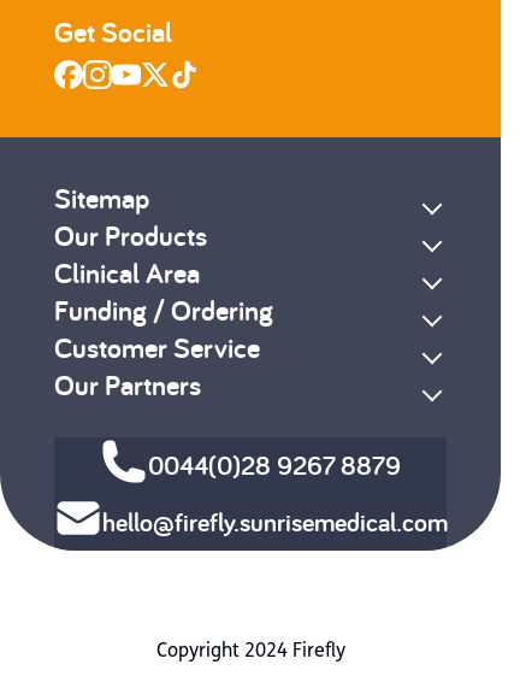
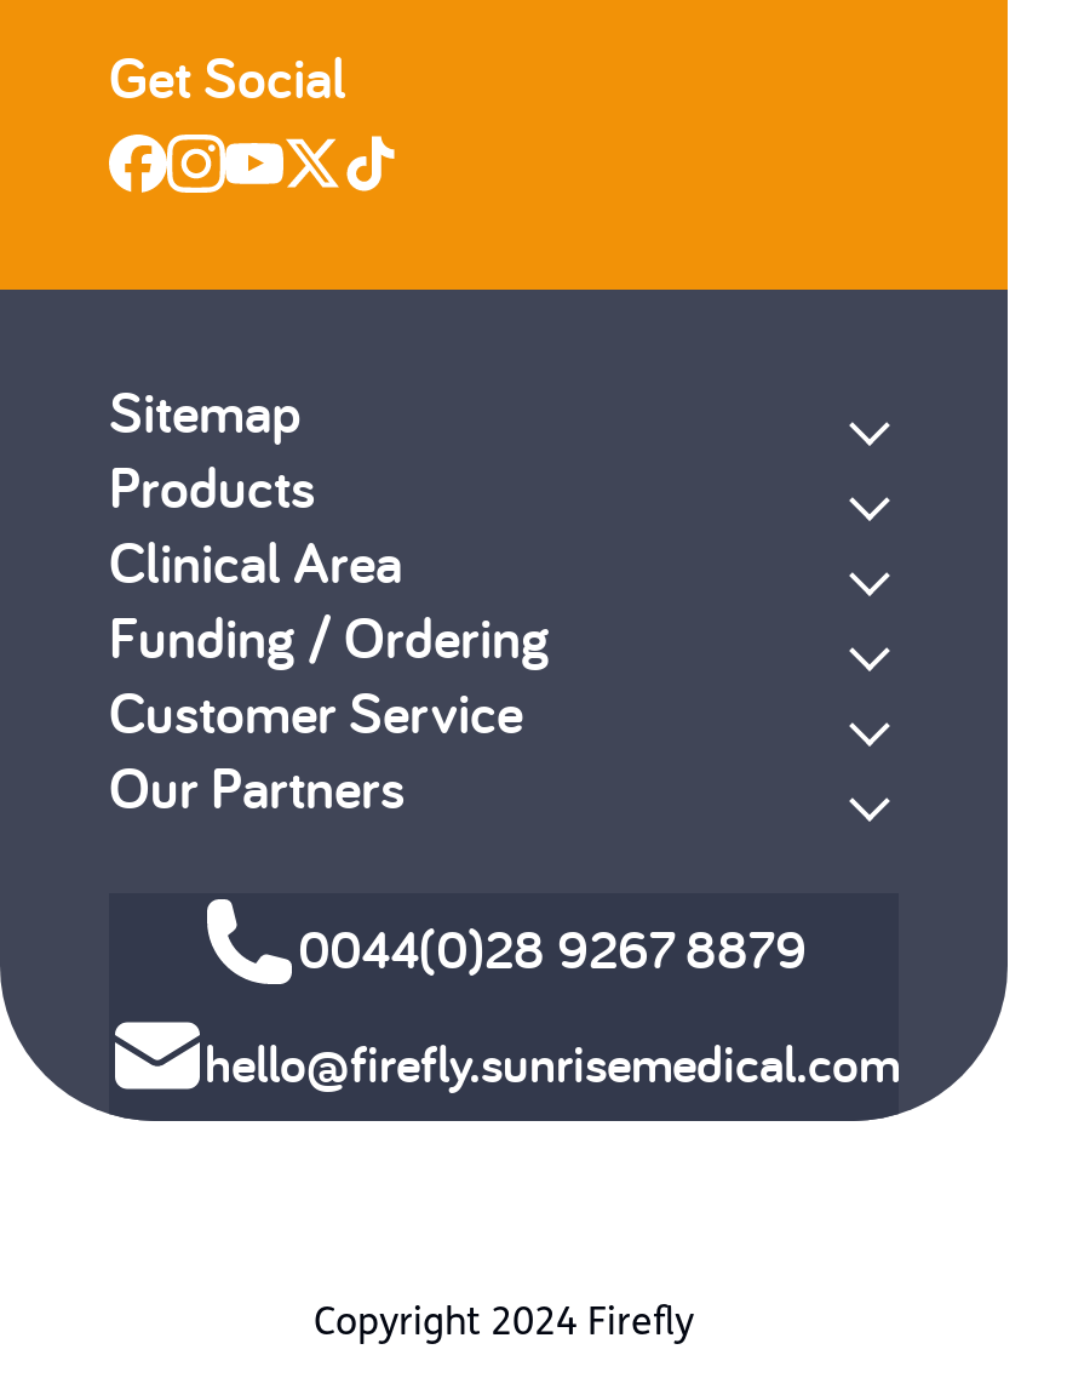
- Our Products
+ Products
